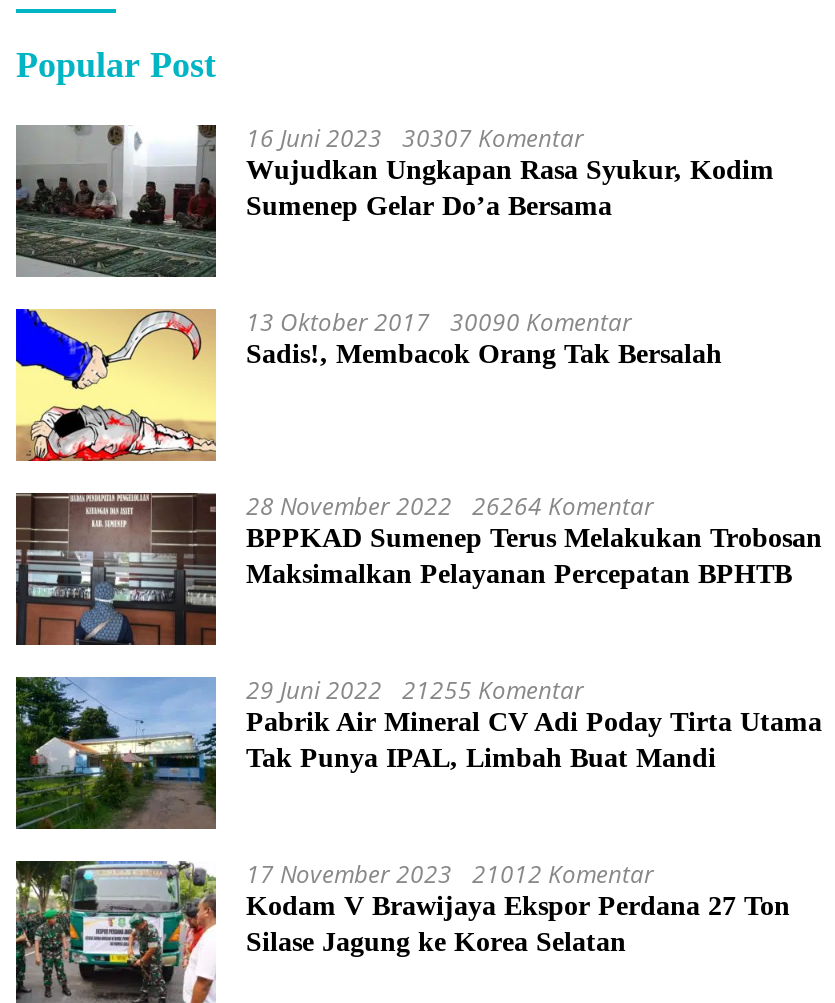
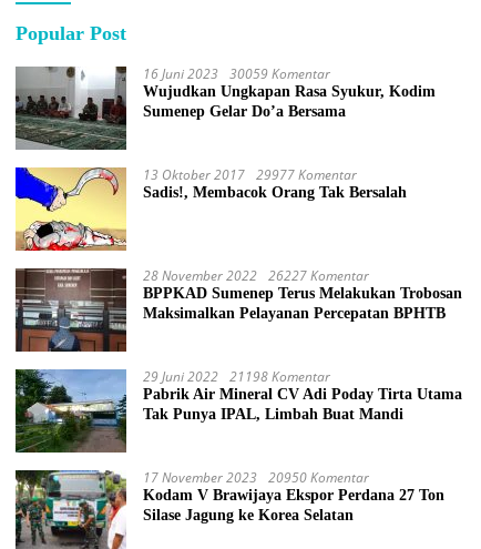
- 16 Juni 2023 30307 Komentar
+ 16 Juni 2023 30059 Komentar

- 13 Oktober 2017 30090 Komentar
+ 13 Oktober 2017 29977 Komentar

- 28 November 2022 26264 Komentar
+ 28 November 2022 26227 Komentar

- 29 Juni 2022 21255 Komentar
+ 29 Juni 2022 21198 Komentar

- 17 November 2023 21012 Komentar
+ 17 November 2023 20950 Komentar
